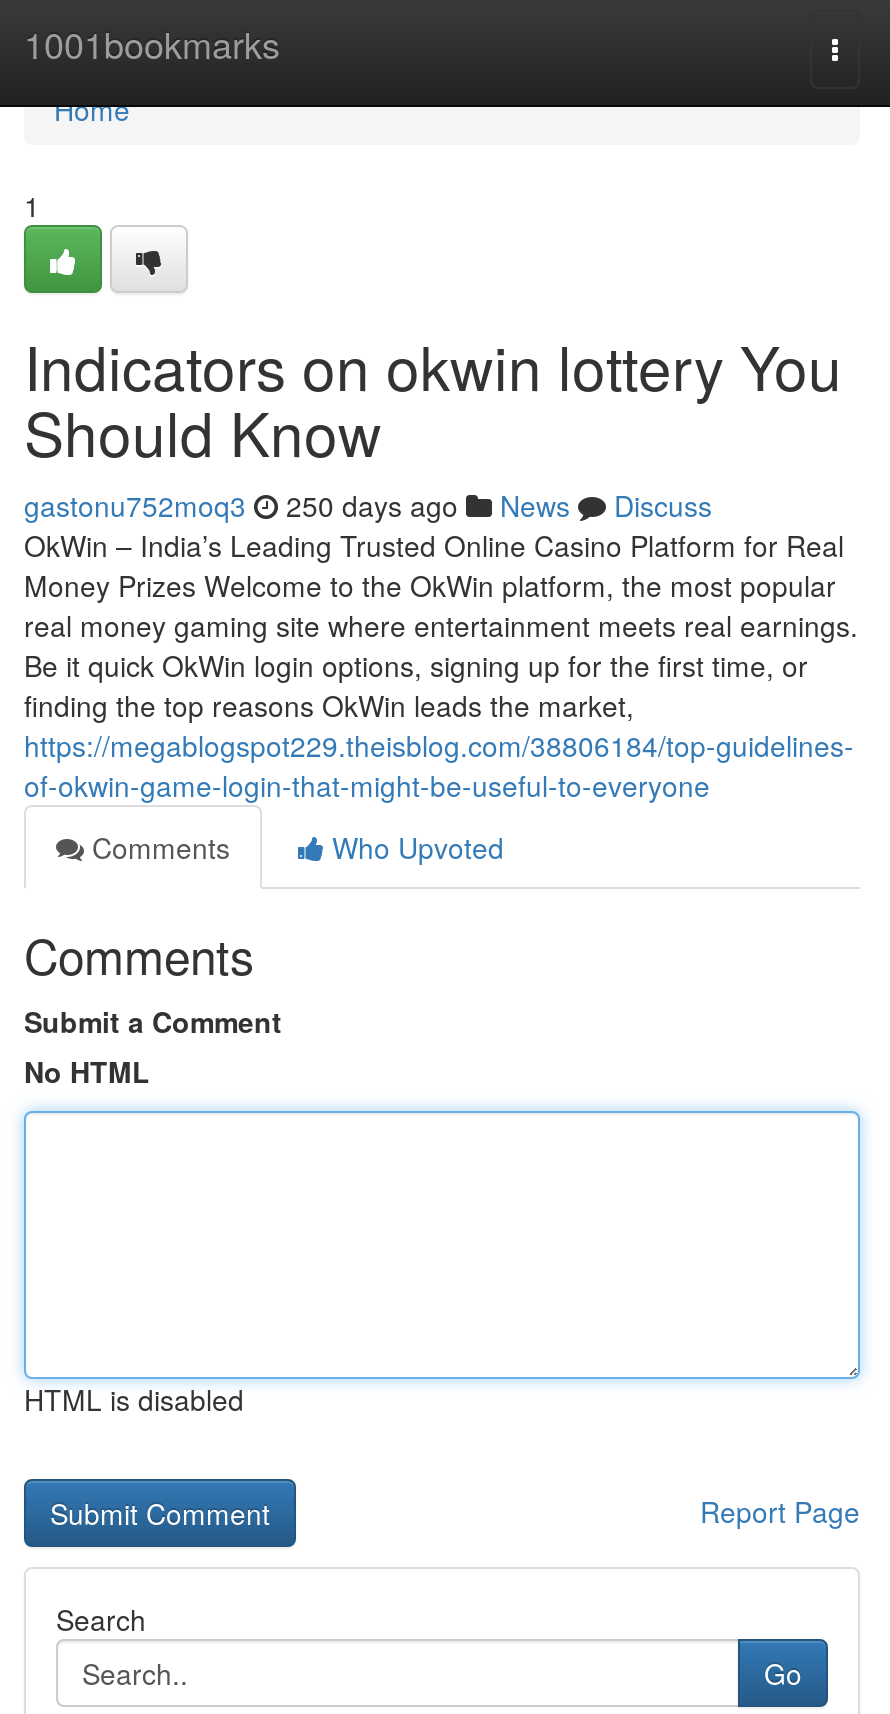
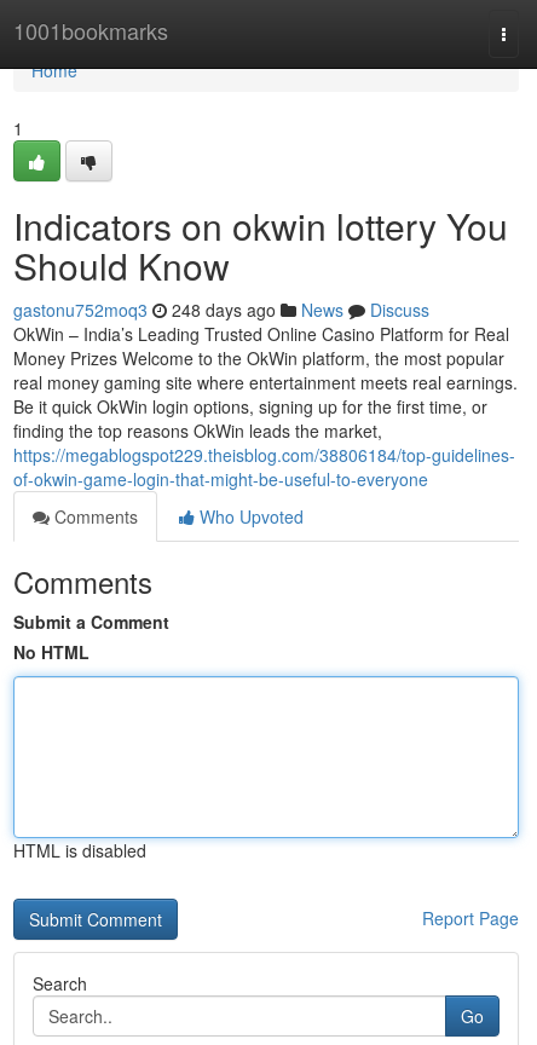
- gastonu752moq3 250 days ago News Discuss
+ gastonu752moq3 248 days ago News Discuss
